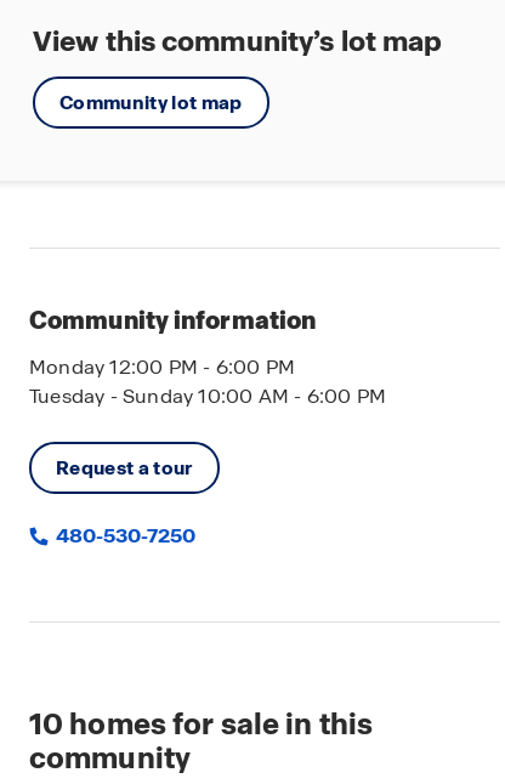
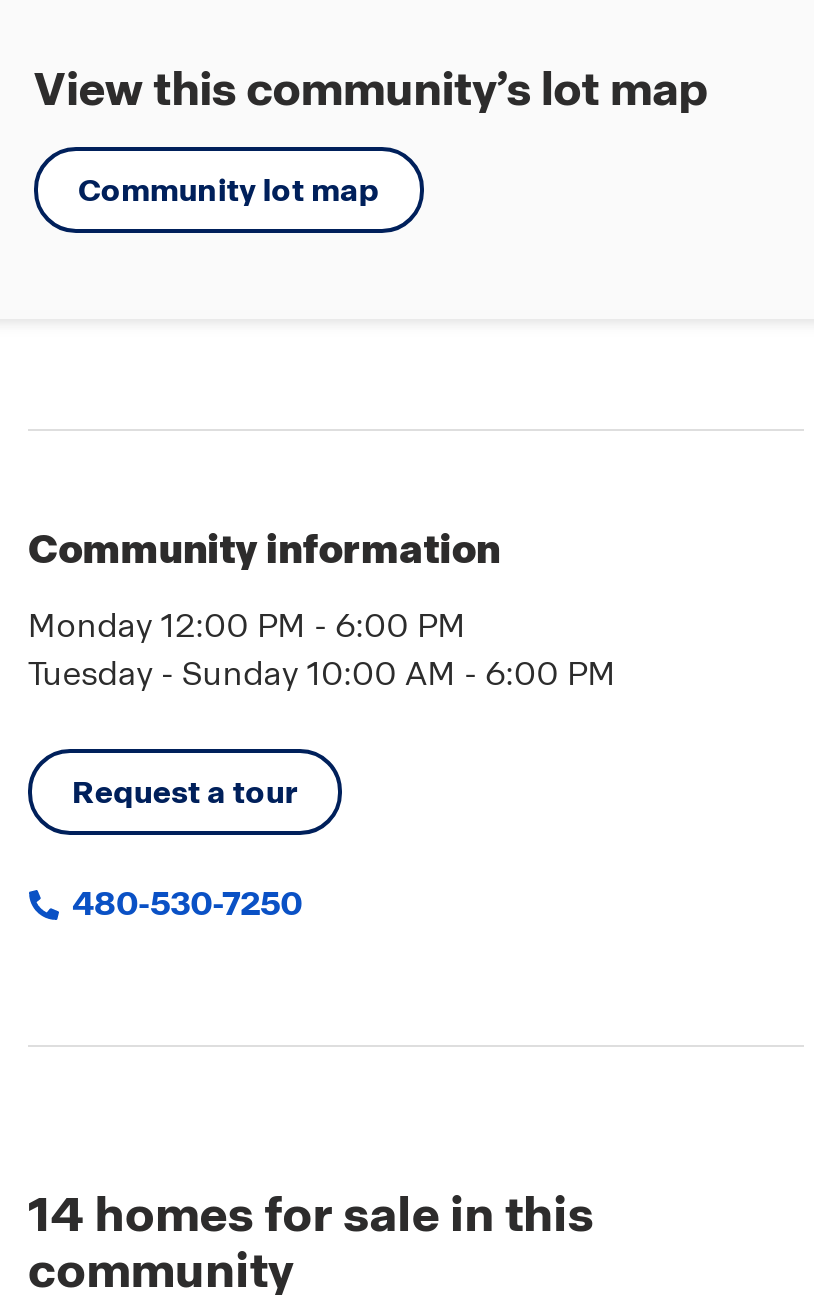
- 10 homes for sale in this
+ 14 homes for sale in this
